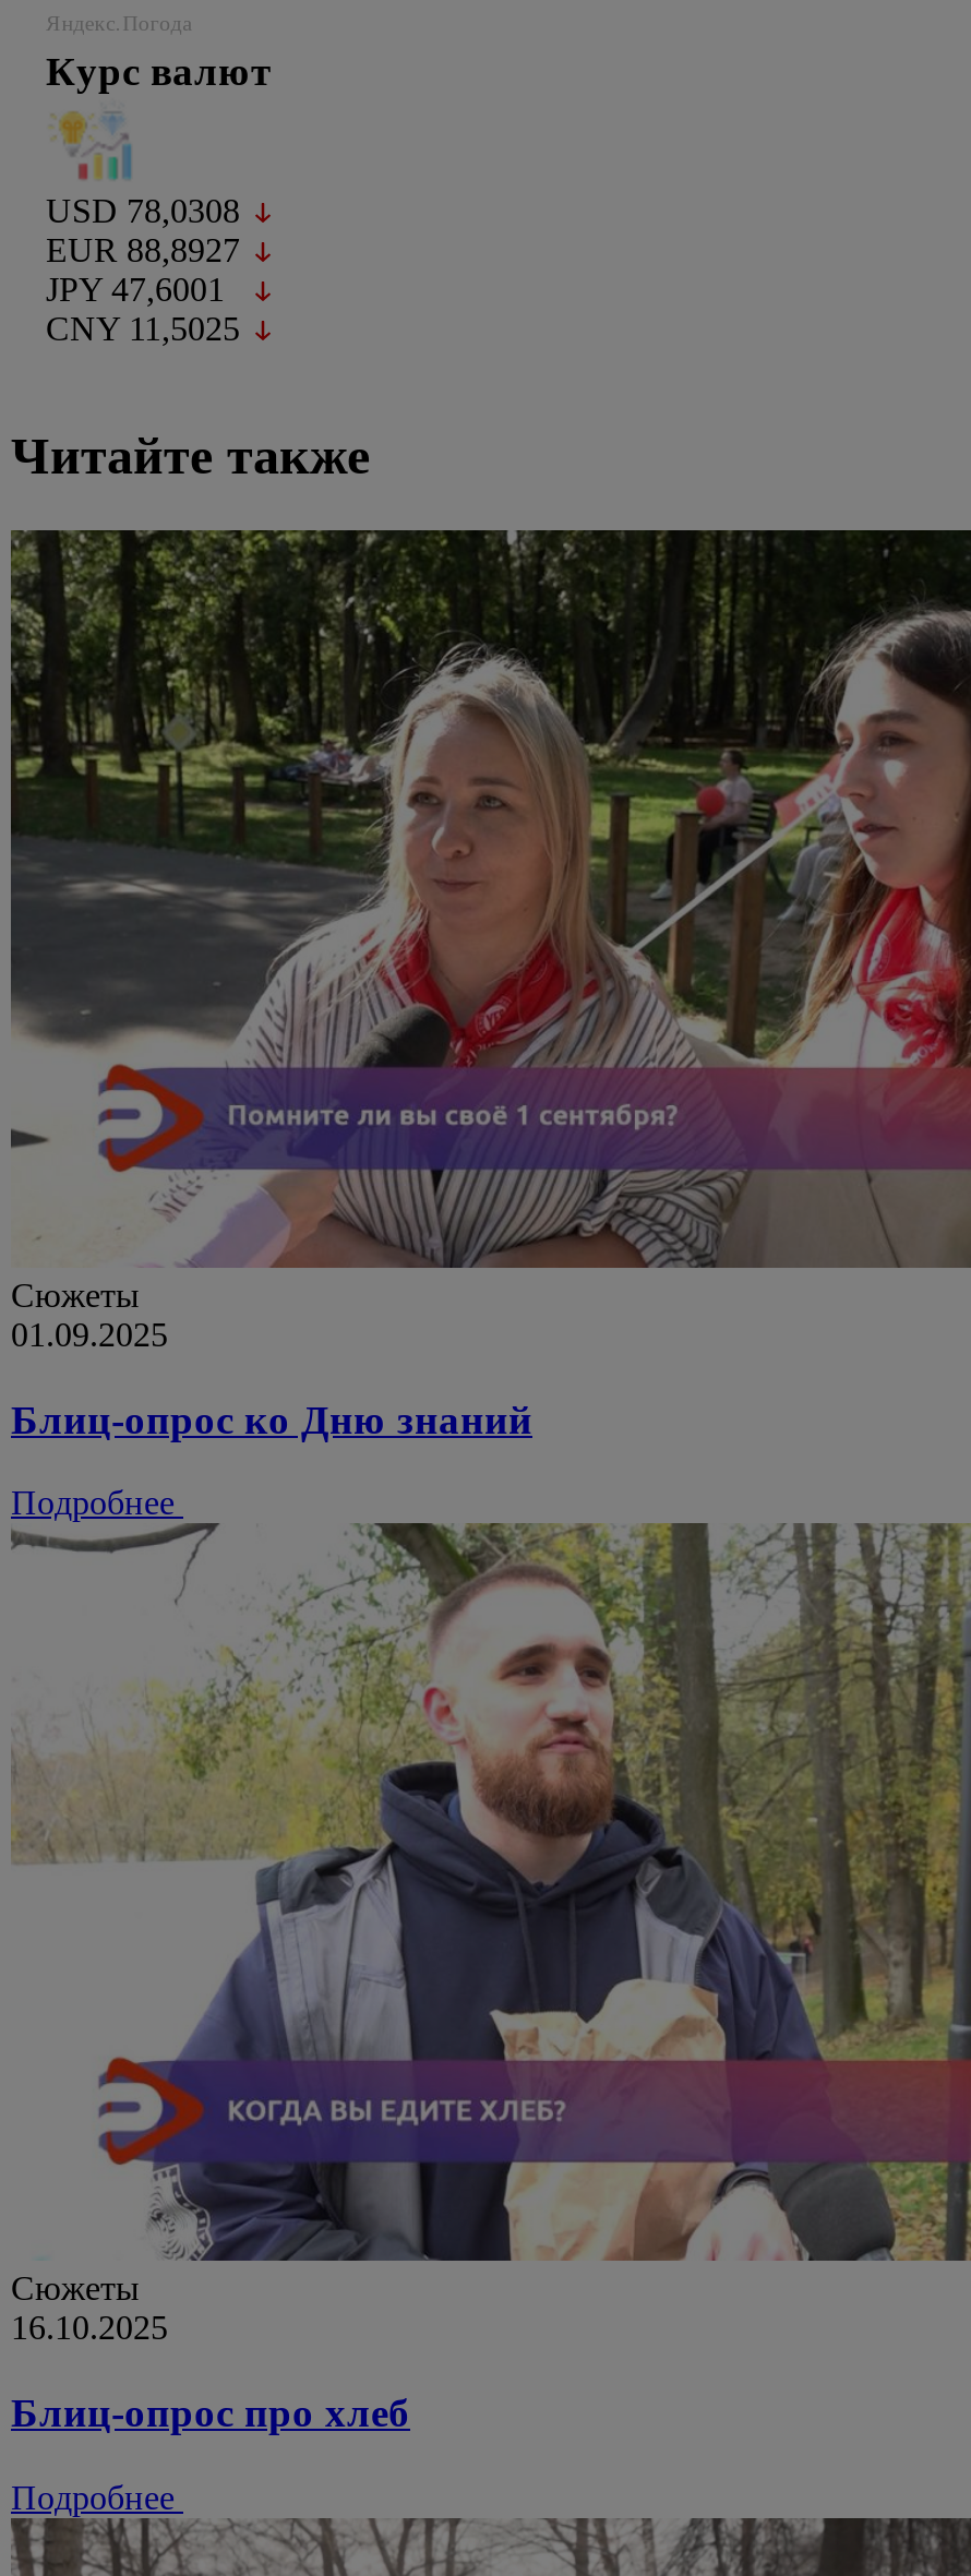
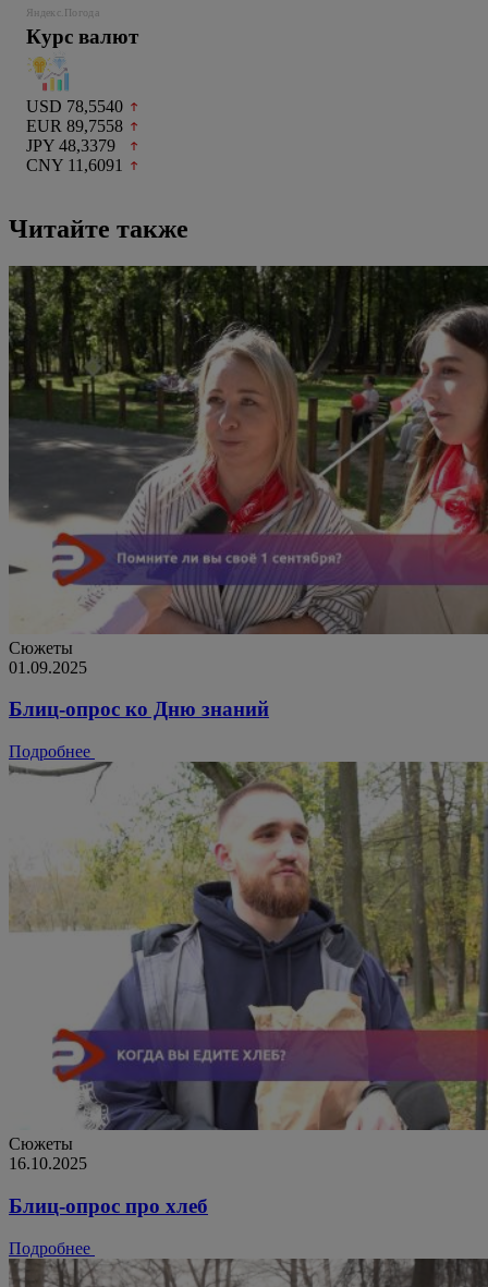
- USD 78,0308
+ USD 78,5540

- EUR 88,8927
+ EUR 89,7558

- JPY 47,6001
+ JPY 48,3379

- CNY 11,5025
+ CNY 11,6091
